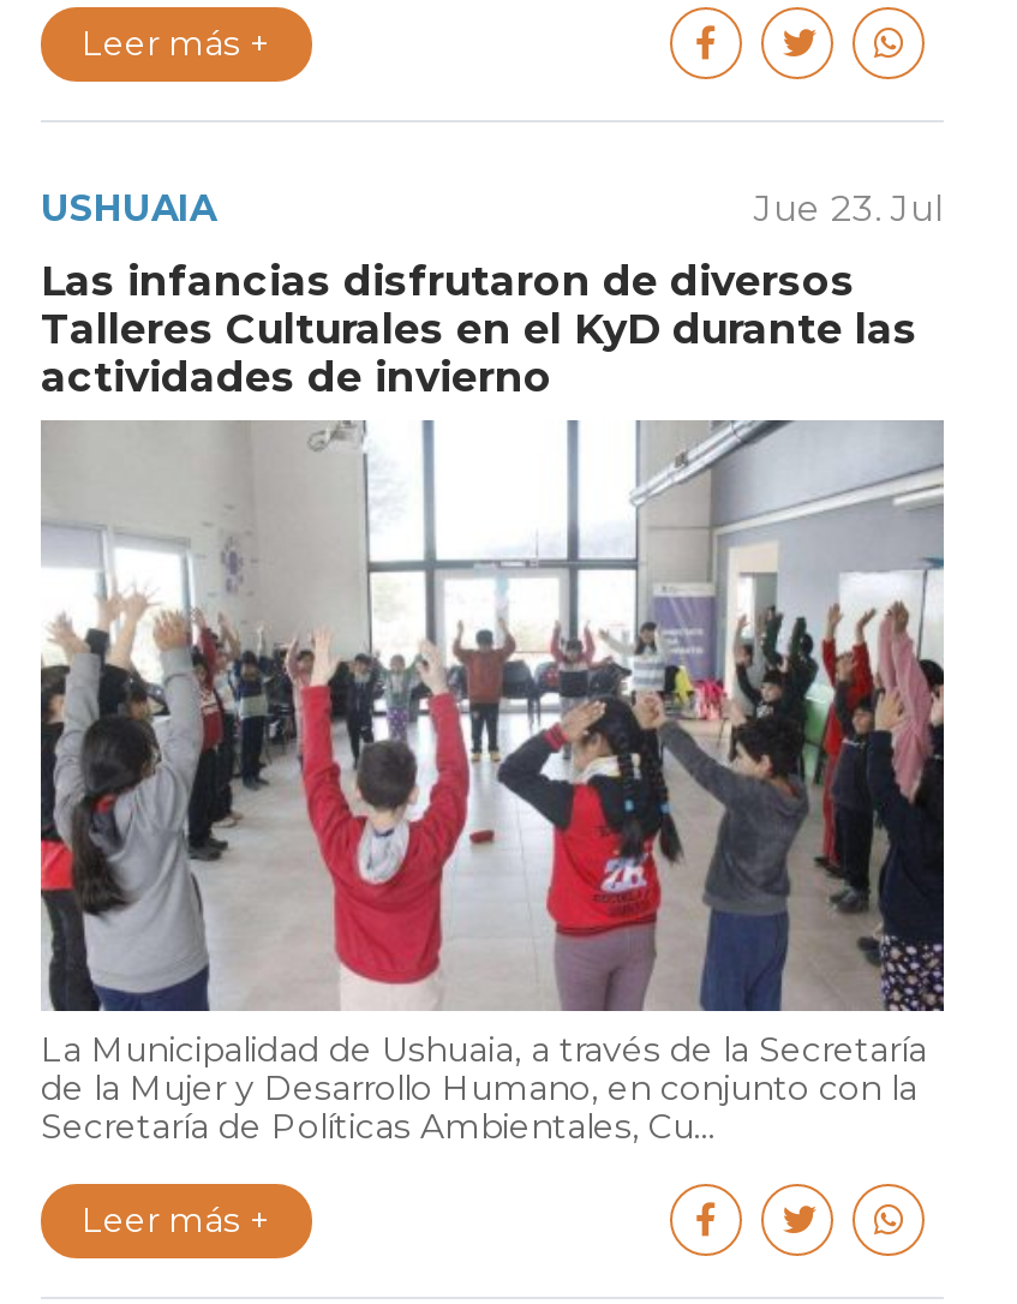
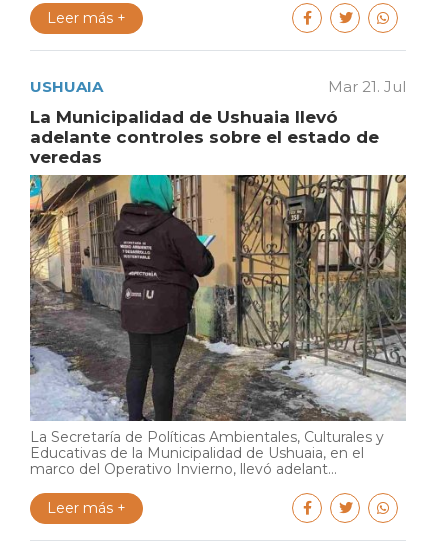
- Jue 23. Jul
+ Mar 21. Jul

- Las infancias disfrutaron de diversos
- Talleres Culturales en el KyD durante las
- actividades de invierno
+ La Municipalidad de Ushuaia llevó
+ adelante controles sobre el estado de
+ veredas

- [image]
- La Municipalidad de Ushuaia, a través de la Secretaría
- de la Mujer y Desarrollo Humano, en conjunto con la
- Secretaría de Políticas Ambientales, Cu...
+ [image]
+ La Secretaría de Políticas Ambientales, Culturales y
+ Educativas de la Municipalidad de Ushuaia, en el
+ marco del Operativo Invierno, llevó adelant...
